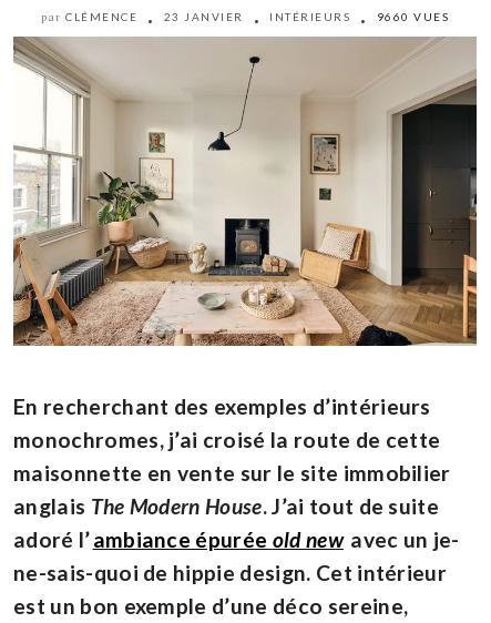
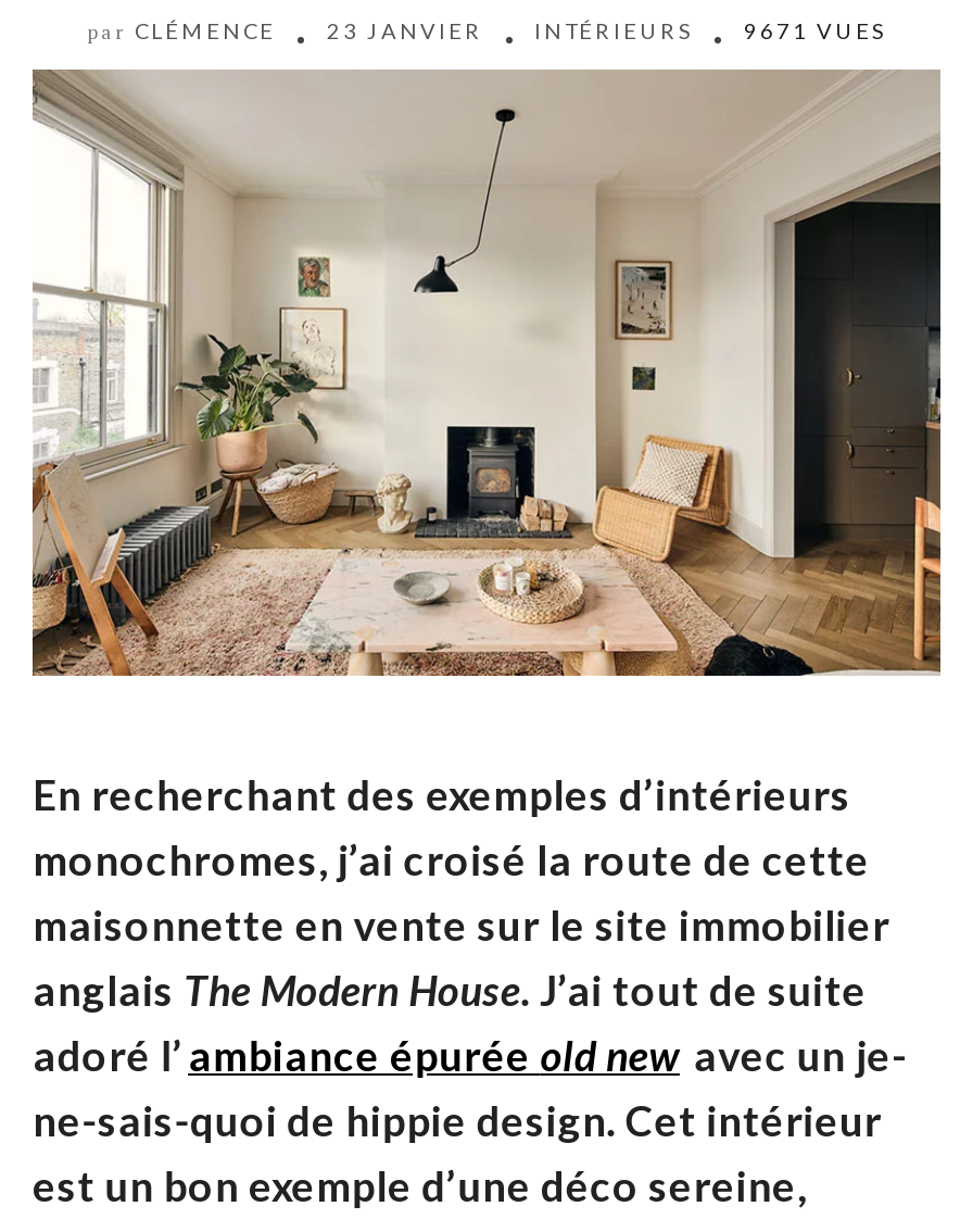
- par CLÉMENCE 23 JANVIER INTÉRIEURS 9660 VUES
+ par CLÉMENCE 23 JANVIER INTÉRIEURS 9671 VUES
